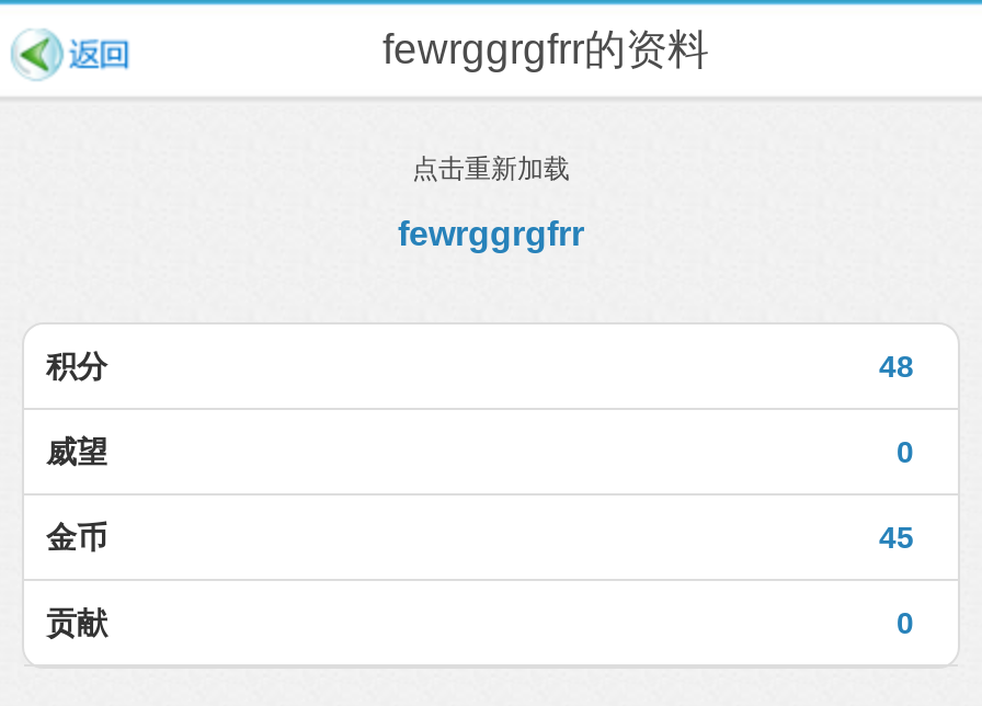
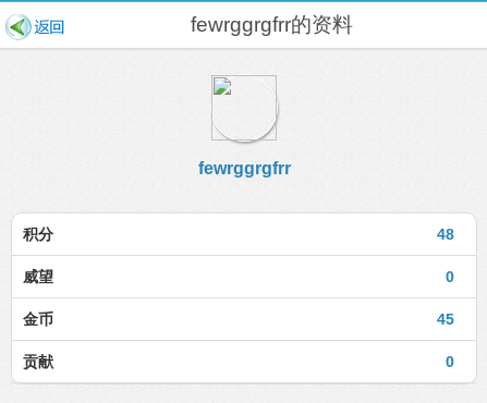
- 点击重新加载
